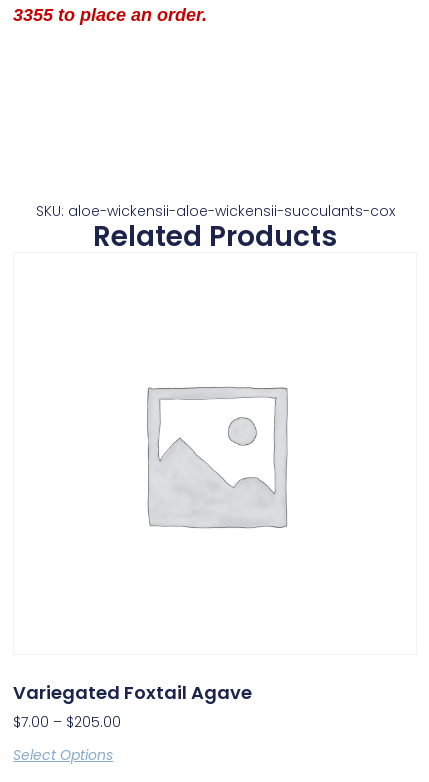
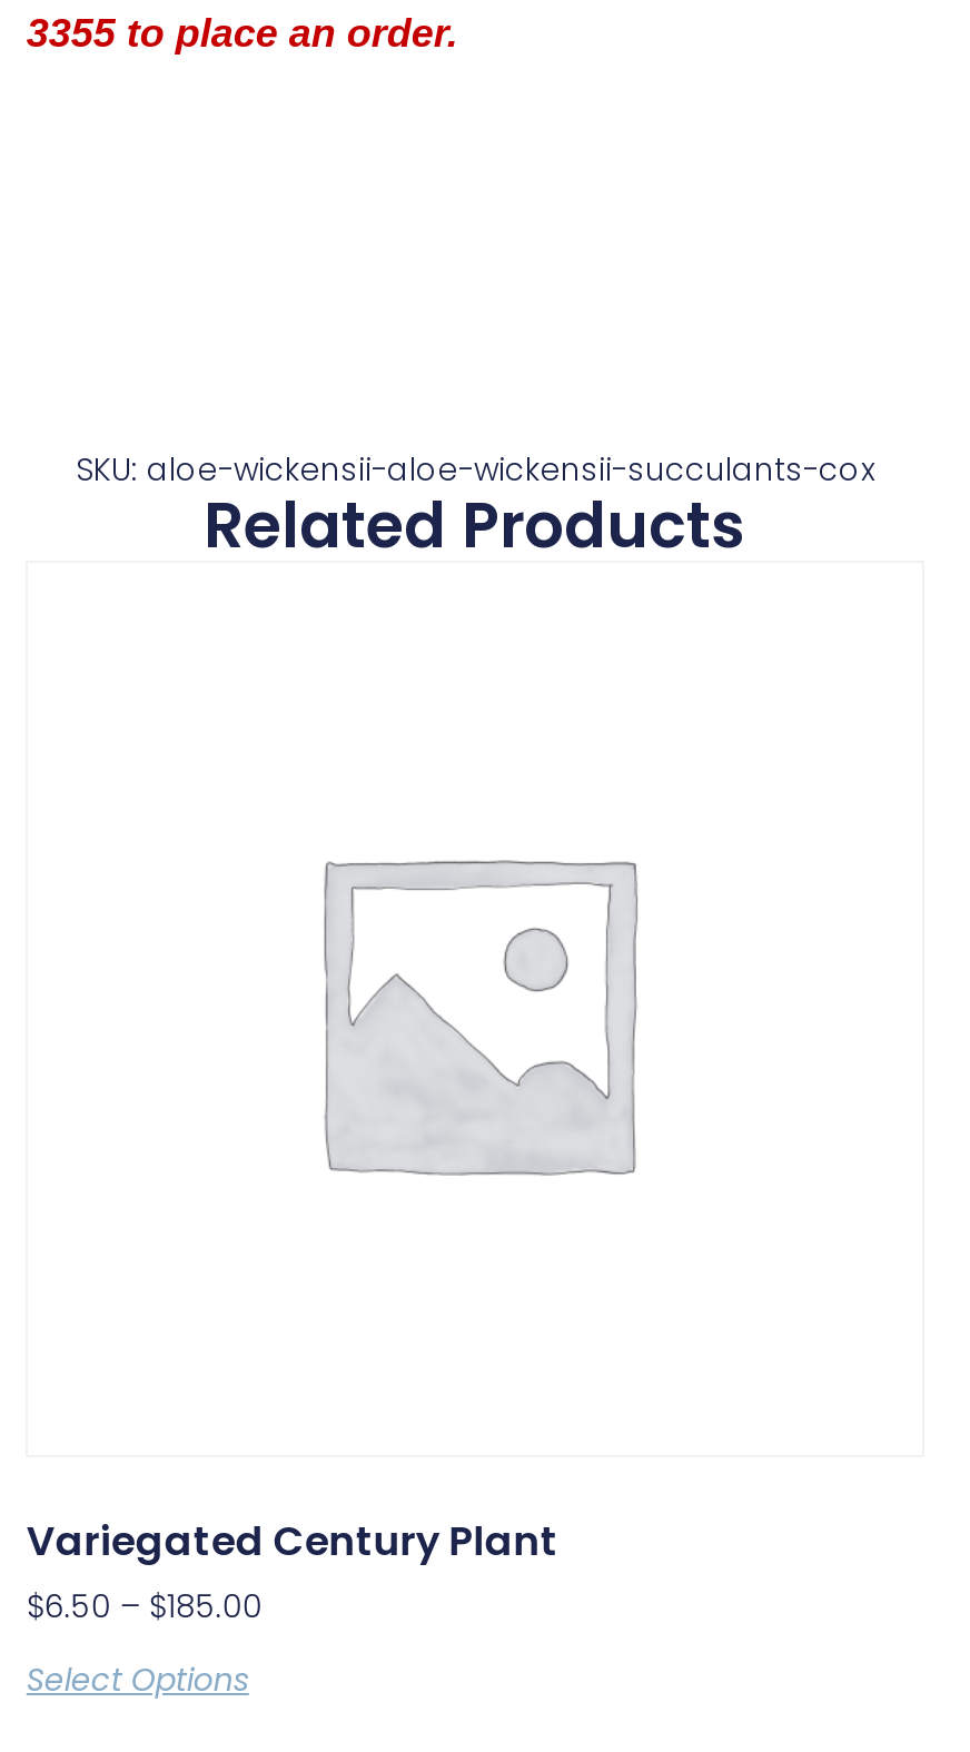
- Variegated Foxtail Agave
+ Variegated Century Plant

- $7.00 – $205.00
+ $6.50 – $185.00
